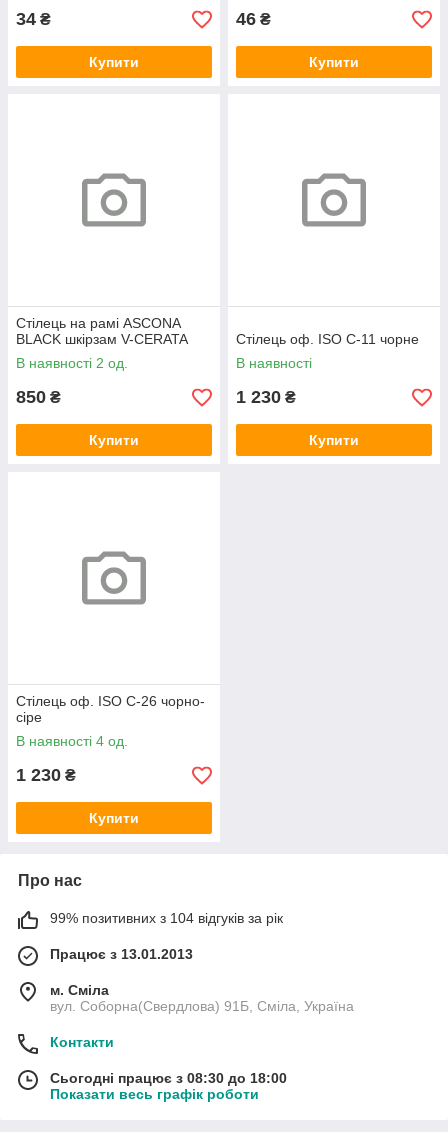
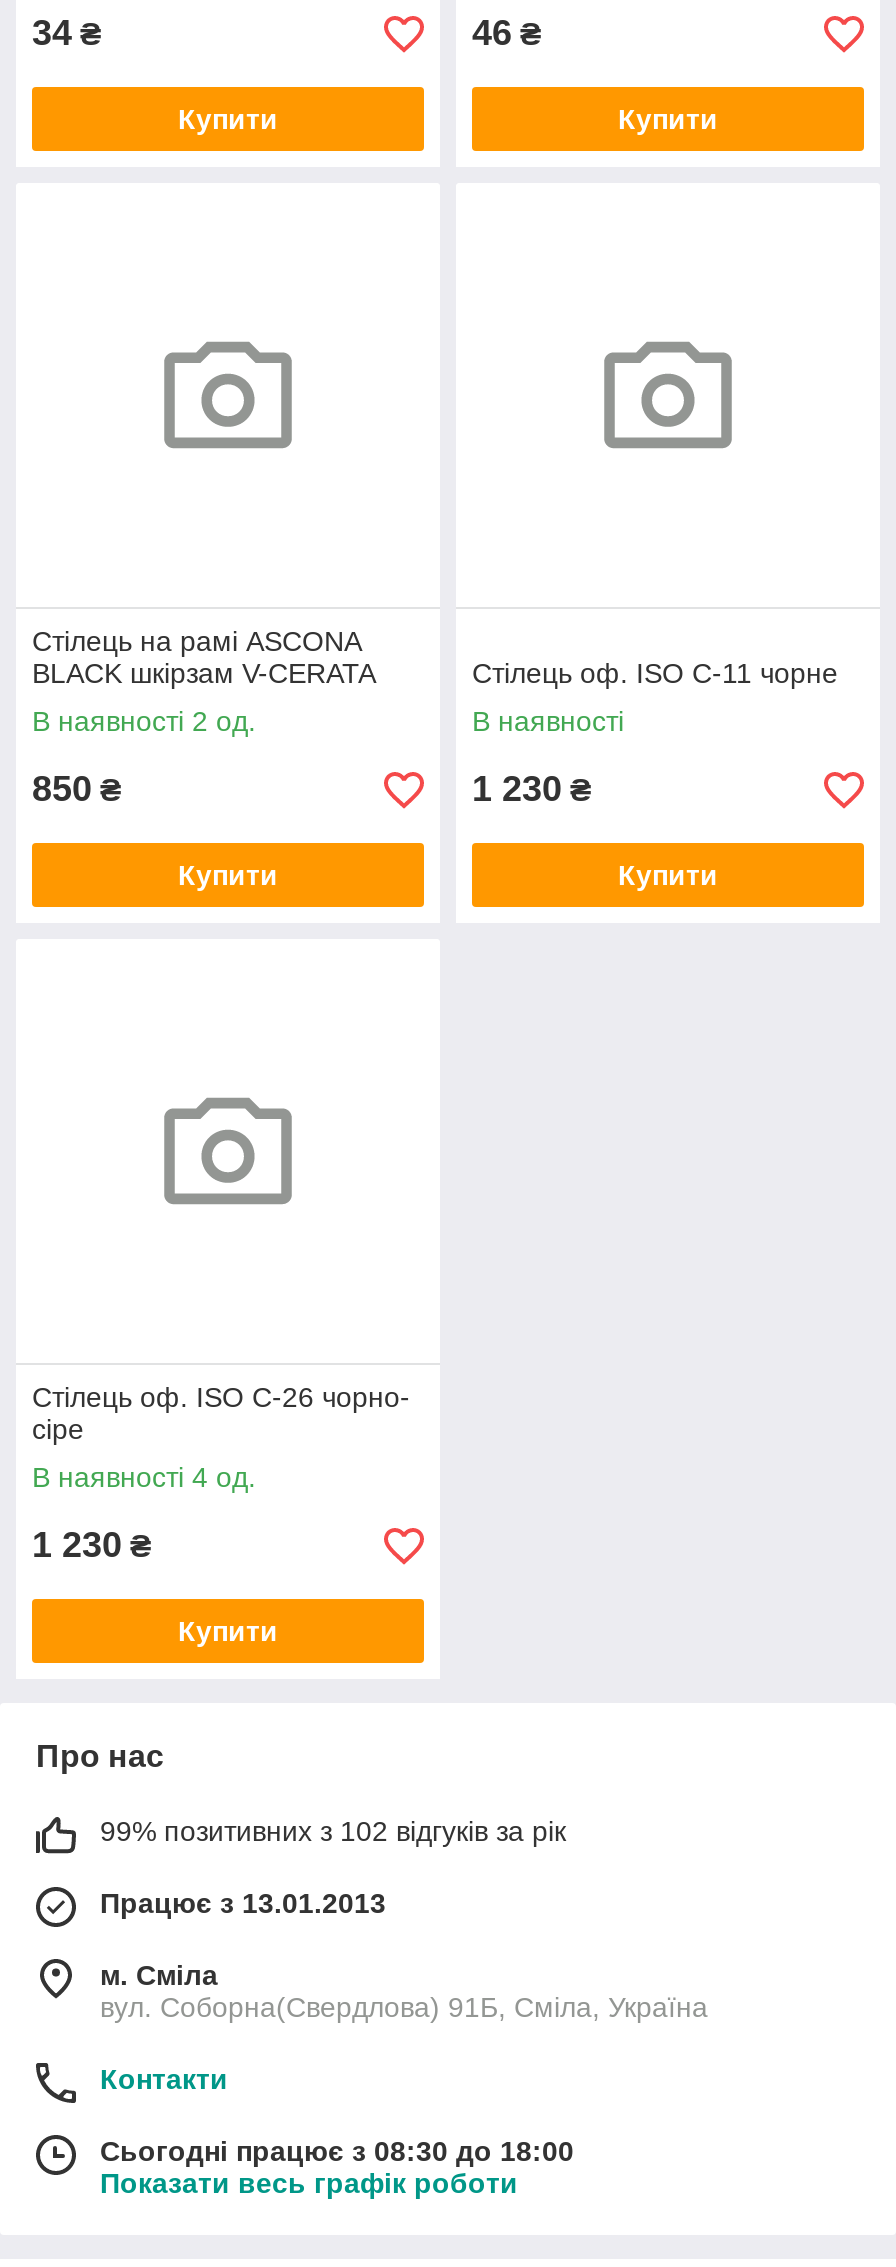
- 99% позитивних з 104 відгуків за рік
+ 99% позитивних з 102 відгуків за рік
